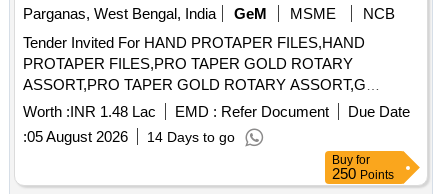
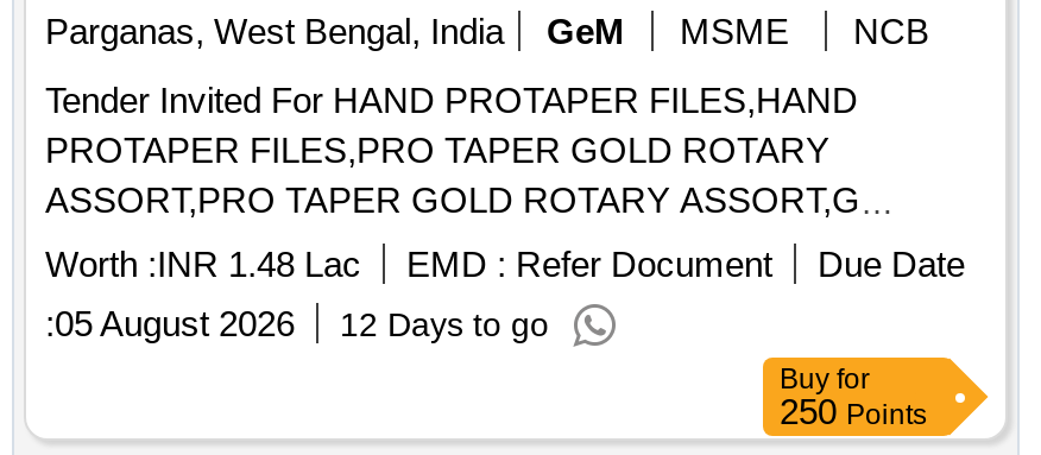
- :05 August 2026 14 Days to go
+ :05 August 2026 12 Days to go
